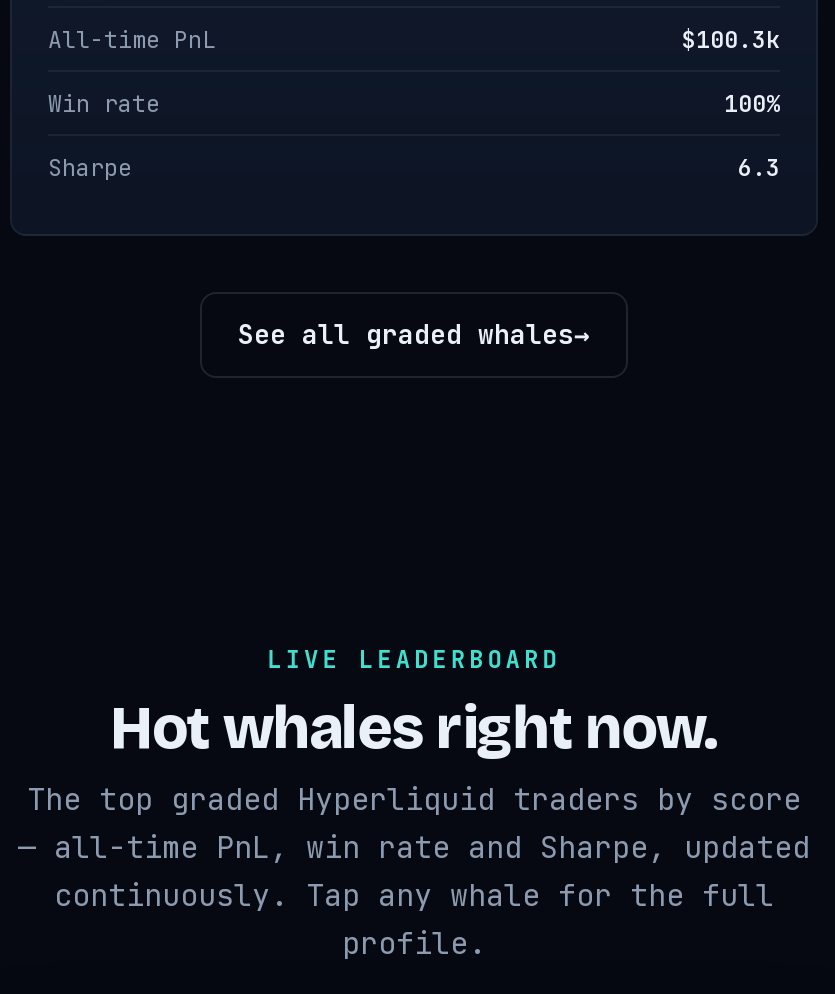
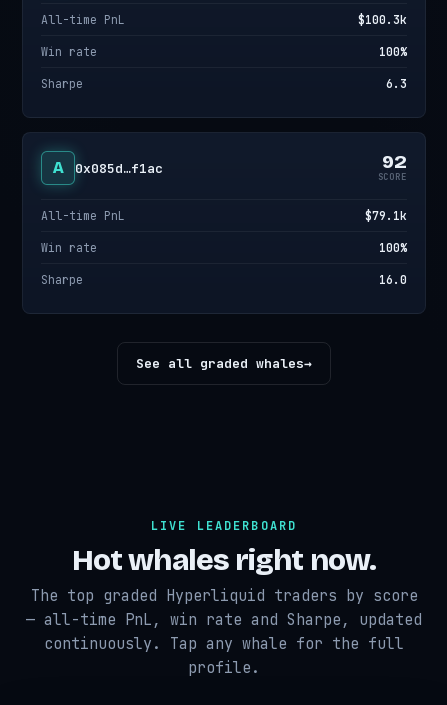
+ A
+ 0x085d…f1ac
+ 92
+ SCORE
+ All-time PnL
+ $79.1k
+ Win rate
+ 100%
+ Sharpe
+ 16.0
